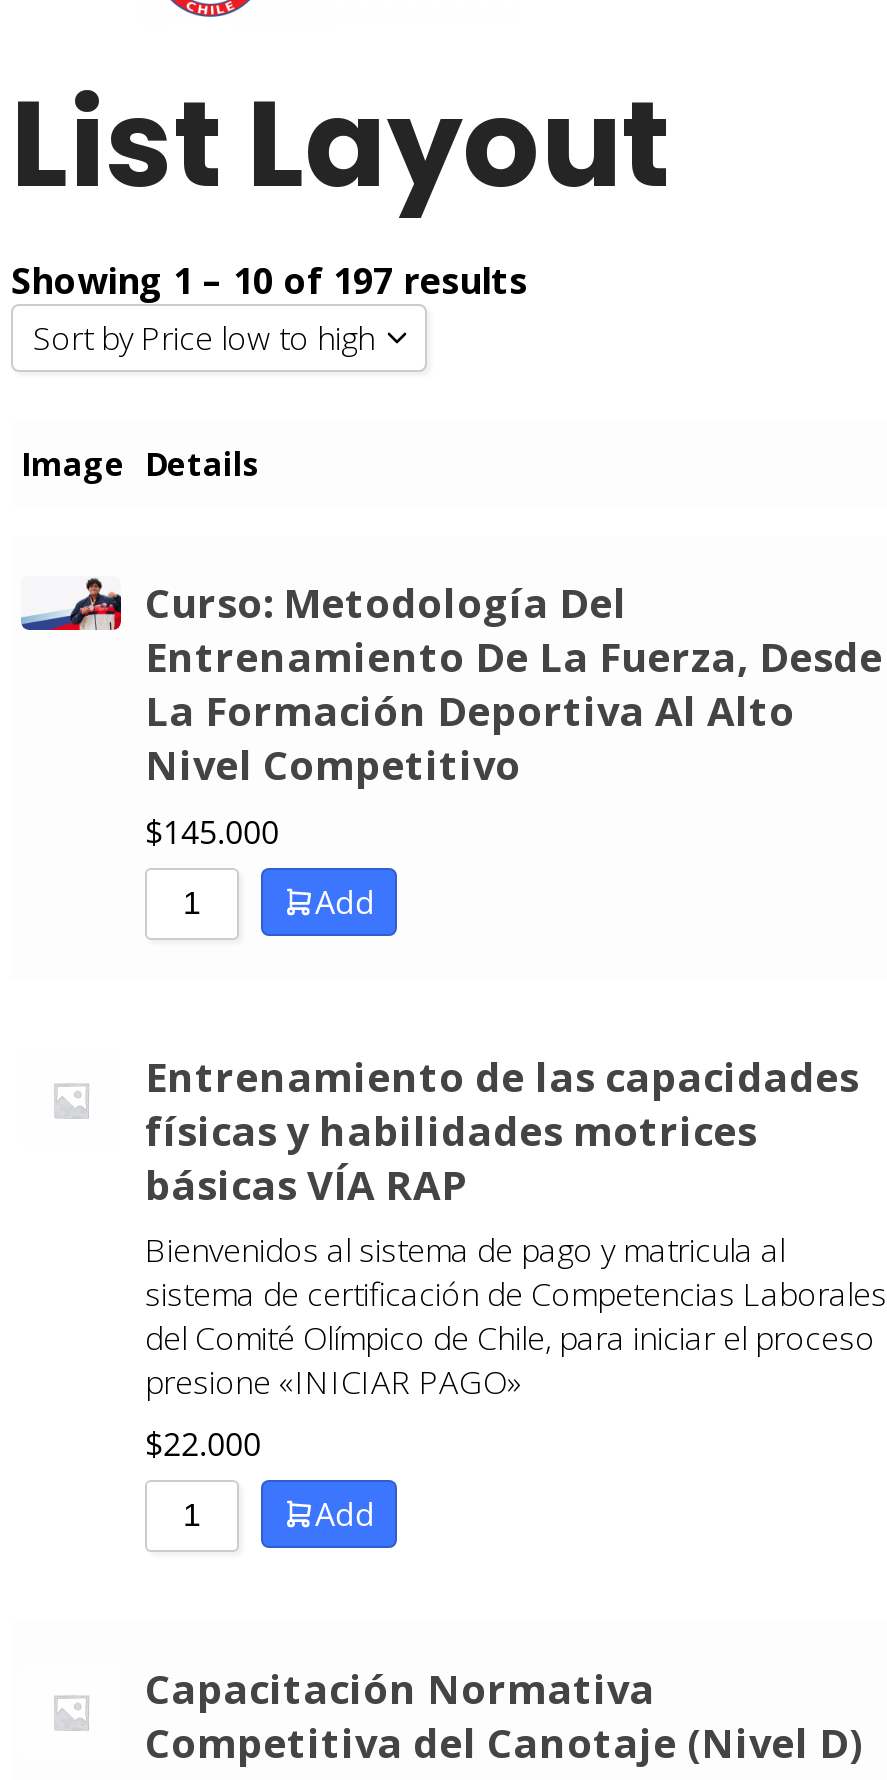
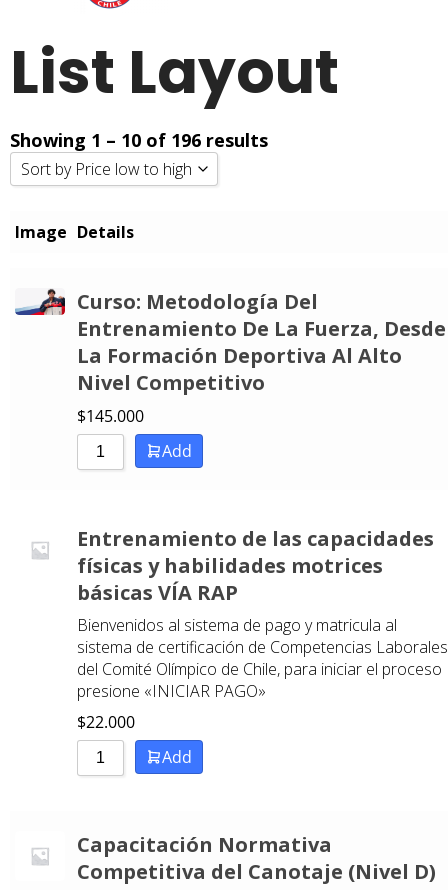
- Showing 1 – 10 of 197 results
+ Showing 1 – 10 of 196 results
